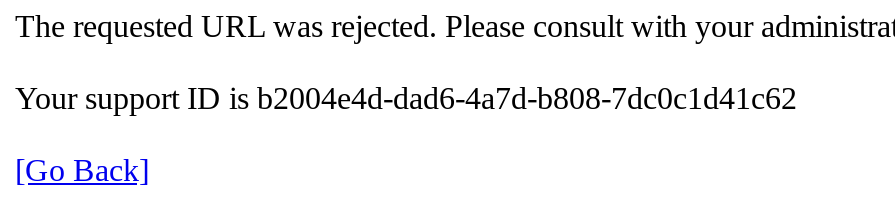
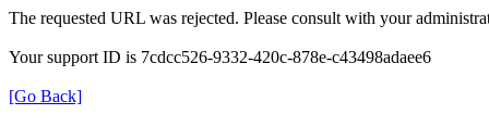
- Your support ID is b2004e4d-dad6-4a7d-b808-7dc0c1d41c62
+ Your support ID is 7cdcc526-9332-420c-878e-c43498adaee6
